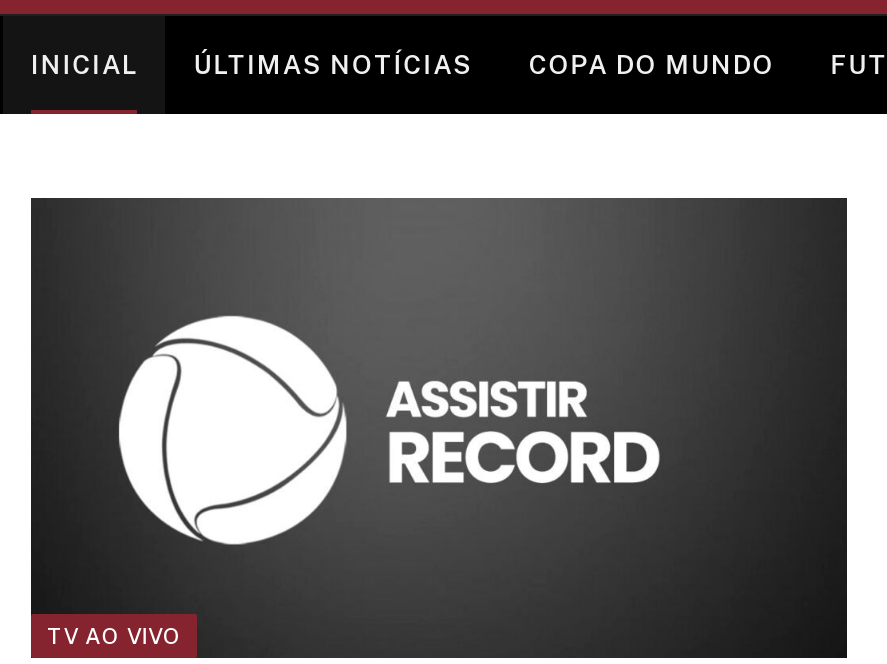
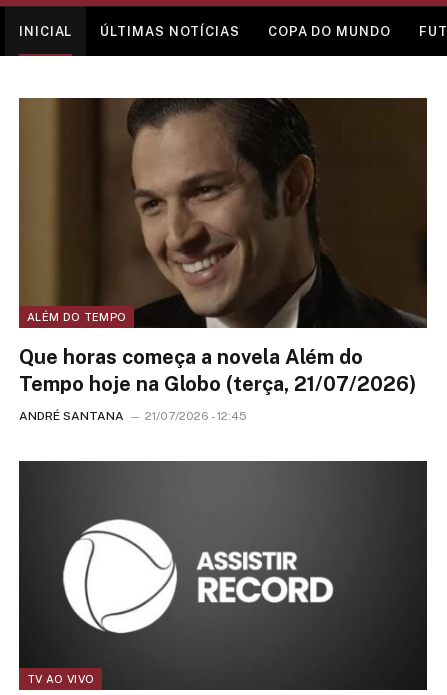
+ [image]
+ ALÉM DO TEMPO
+ Que horas começa a novela Além do
+ Tempo hoje na Globo (terça, 21/07/2026)
+ ANDRÉ SANTANA
+ 21/07/2026 - 12:45
